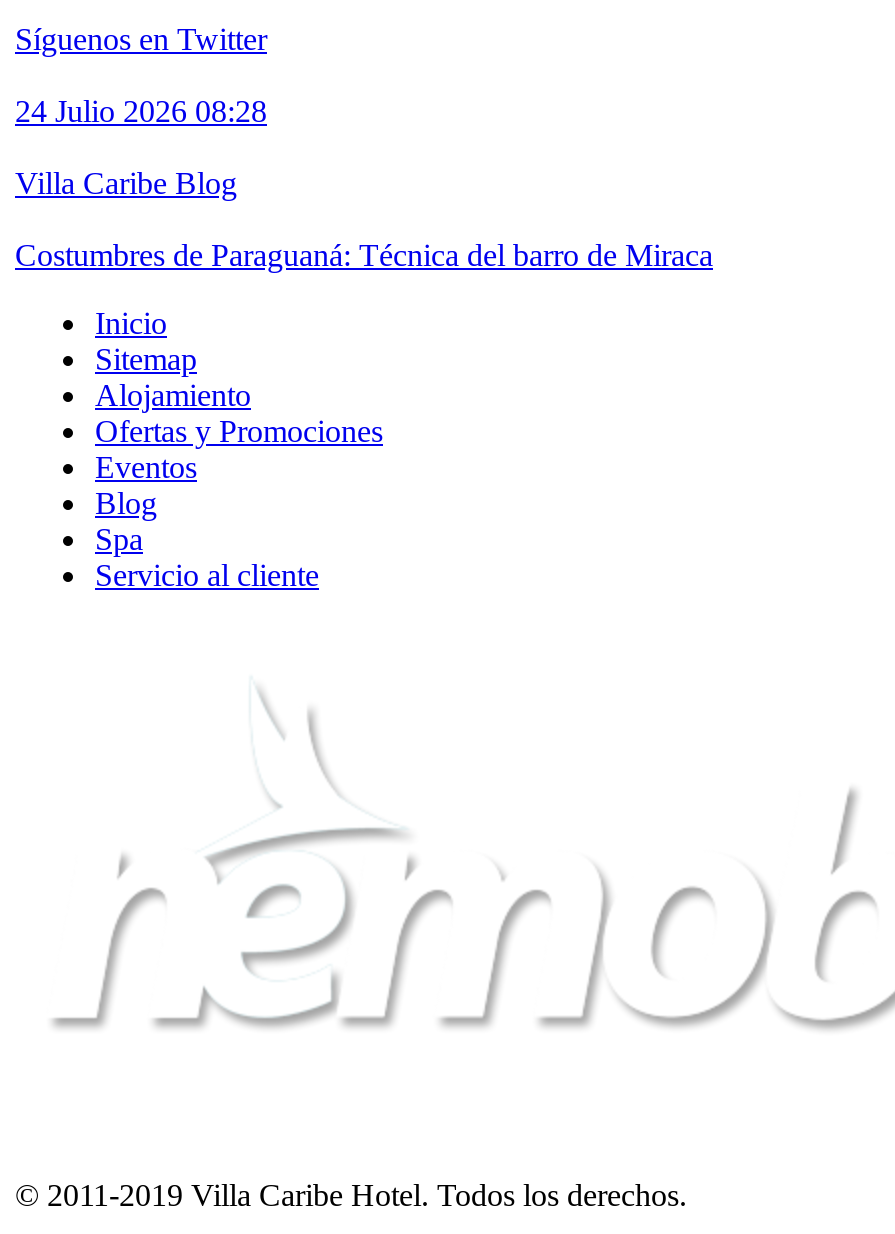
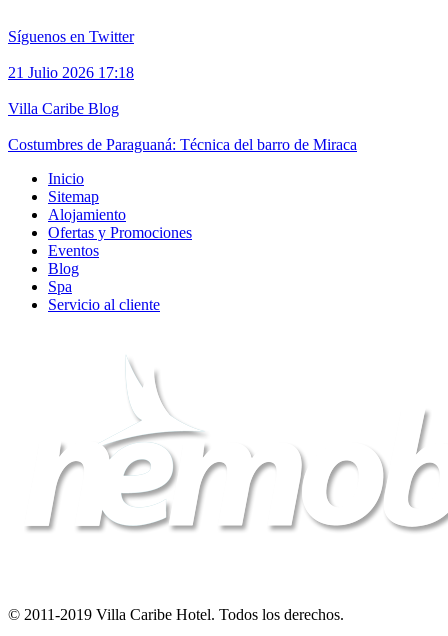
- 24 Julio 2026 08:28
+ 21 Julio 2026 17:18
